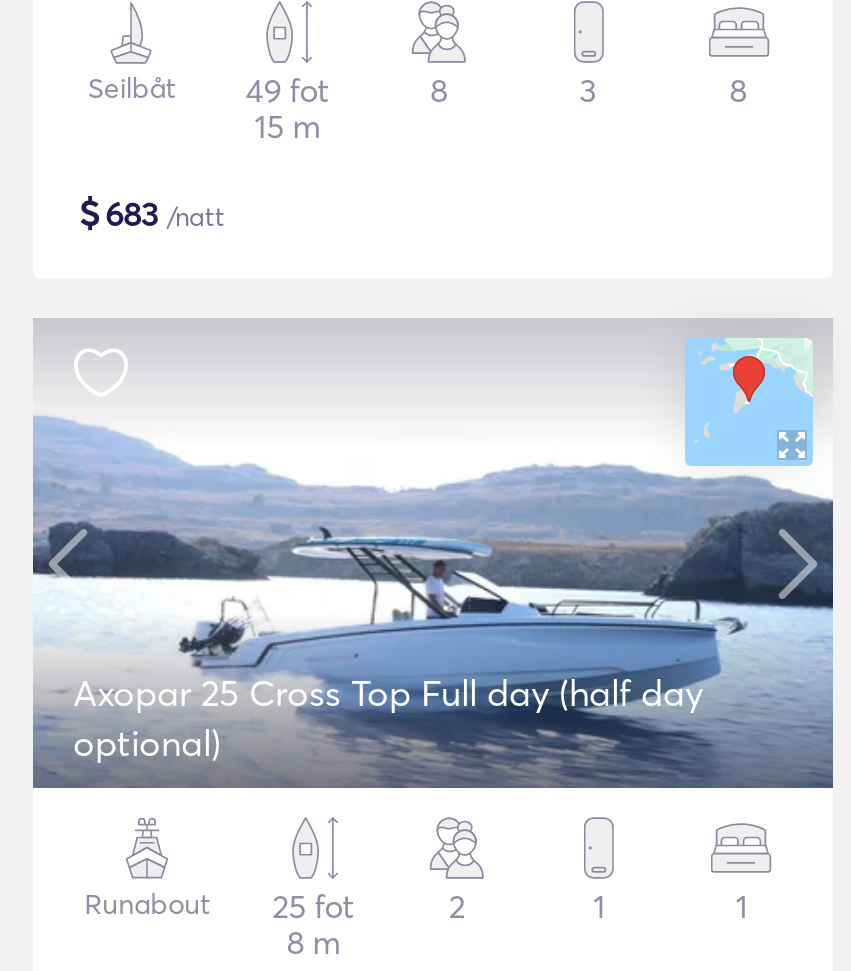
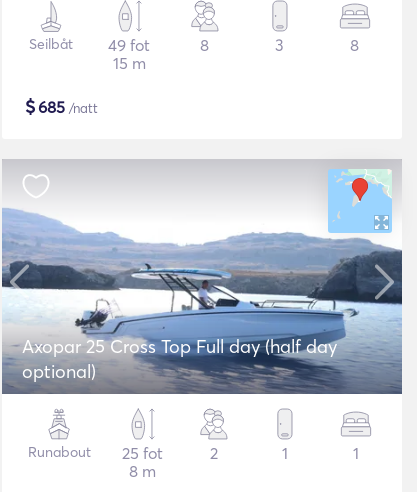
- $683 /natt
+ $685 /natt
